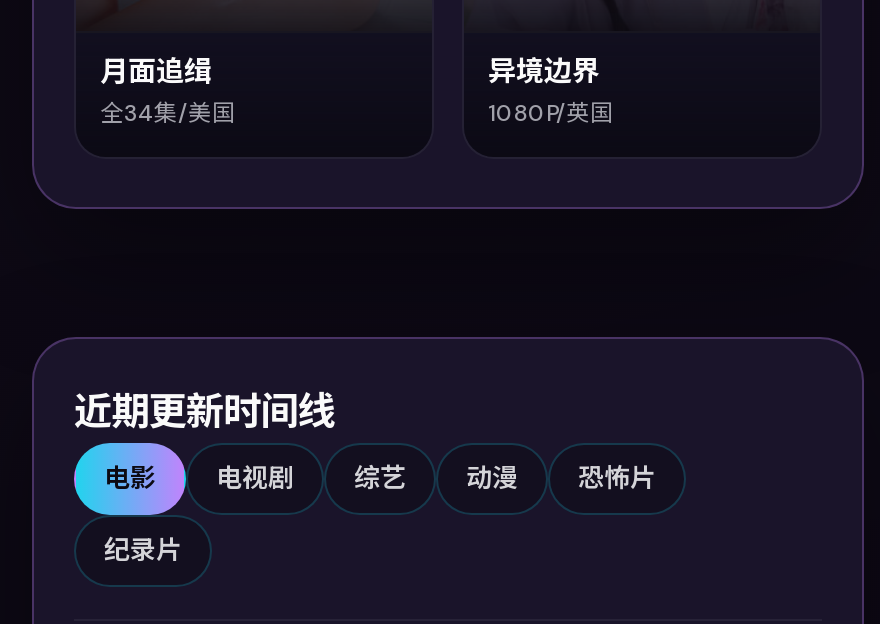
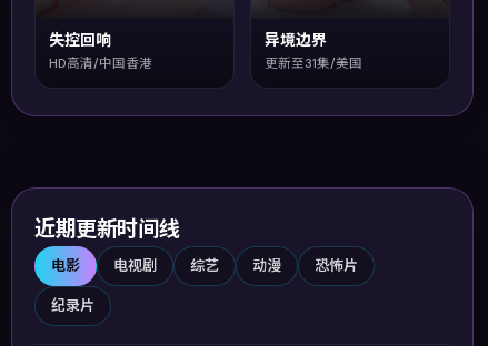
- 月面追缉
- 全34集/美国
+ 失控回响
+ HD高清/中国香港

- 1080P/英国
+ 更新至31集/美国
